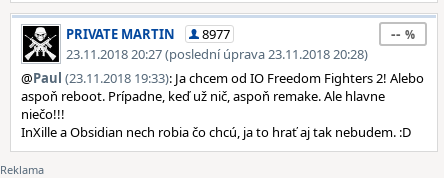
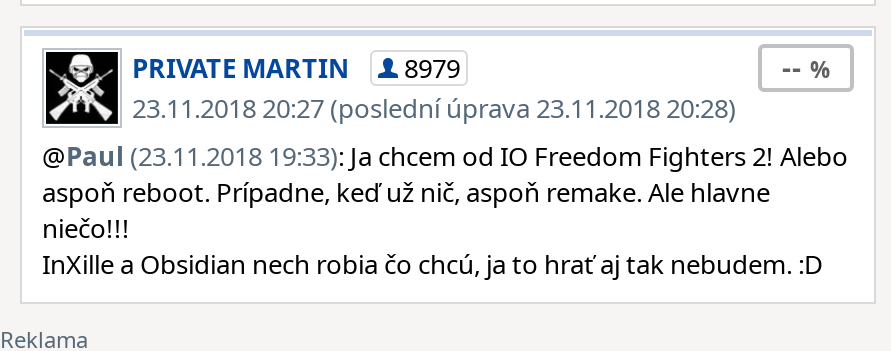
- PRIVATE MARTIN 8977
+ PRIVATE MARTIN 8979
